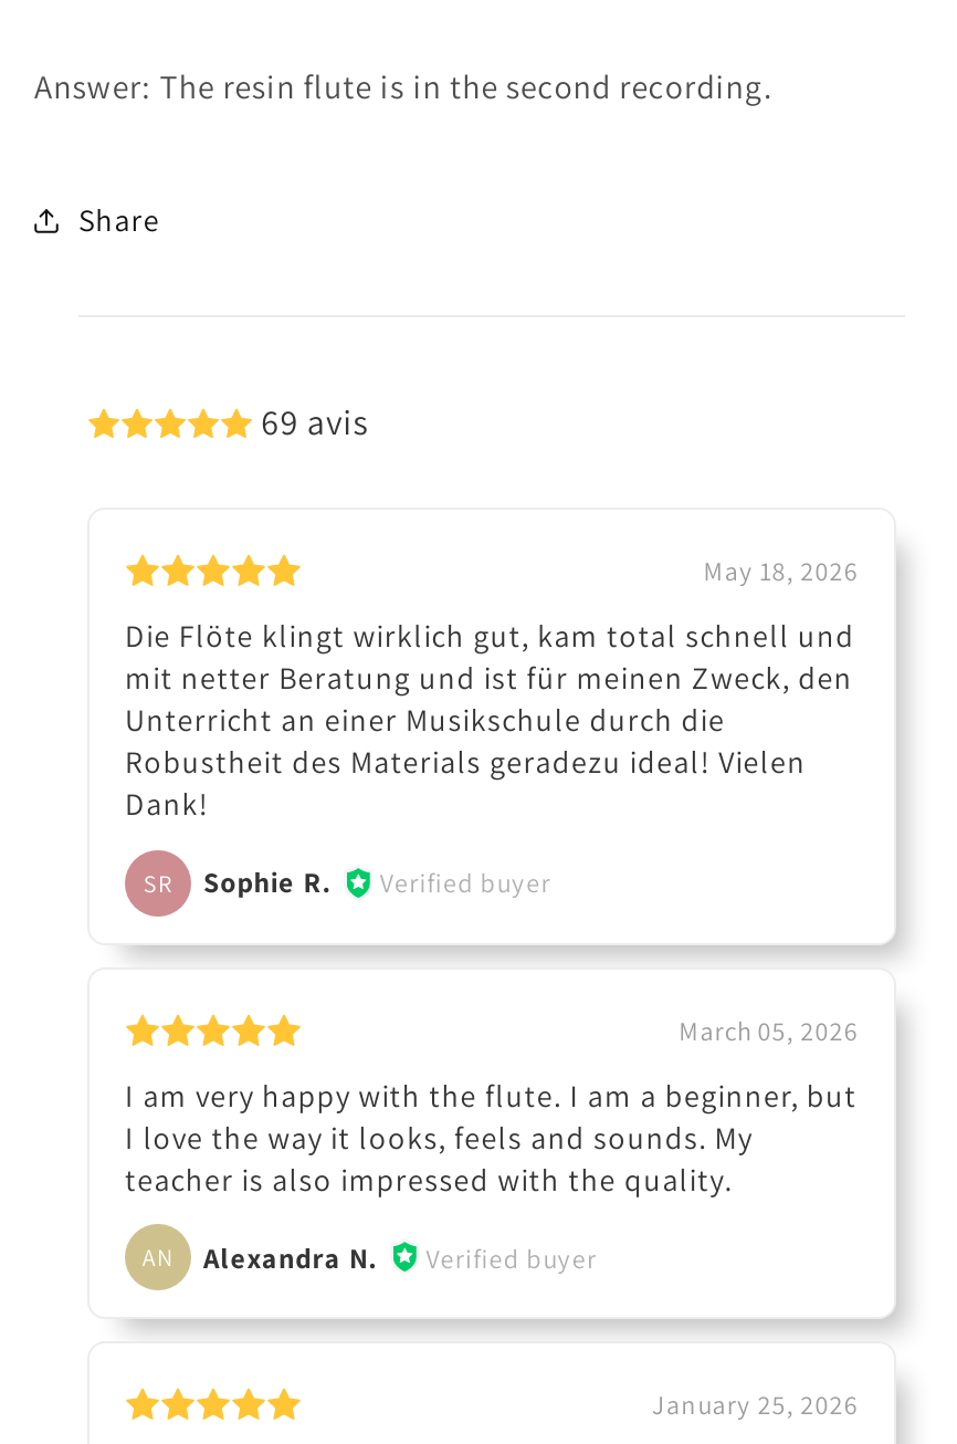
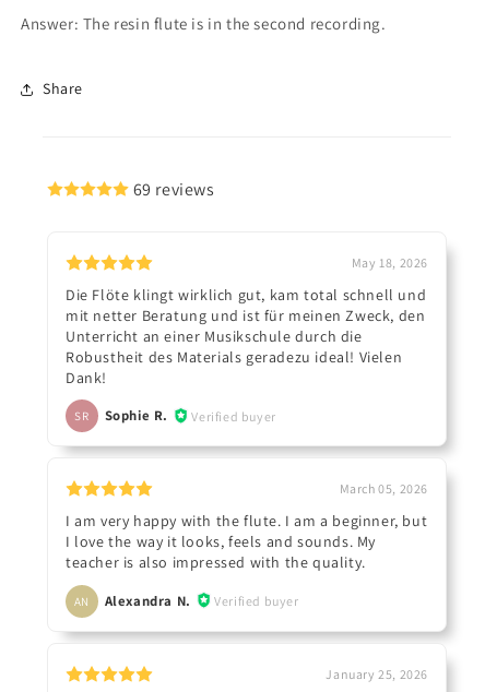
- 69 avis
+ 69 reviews
